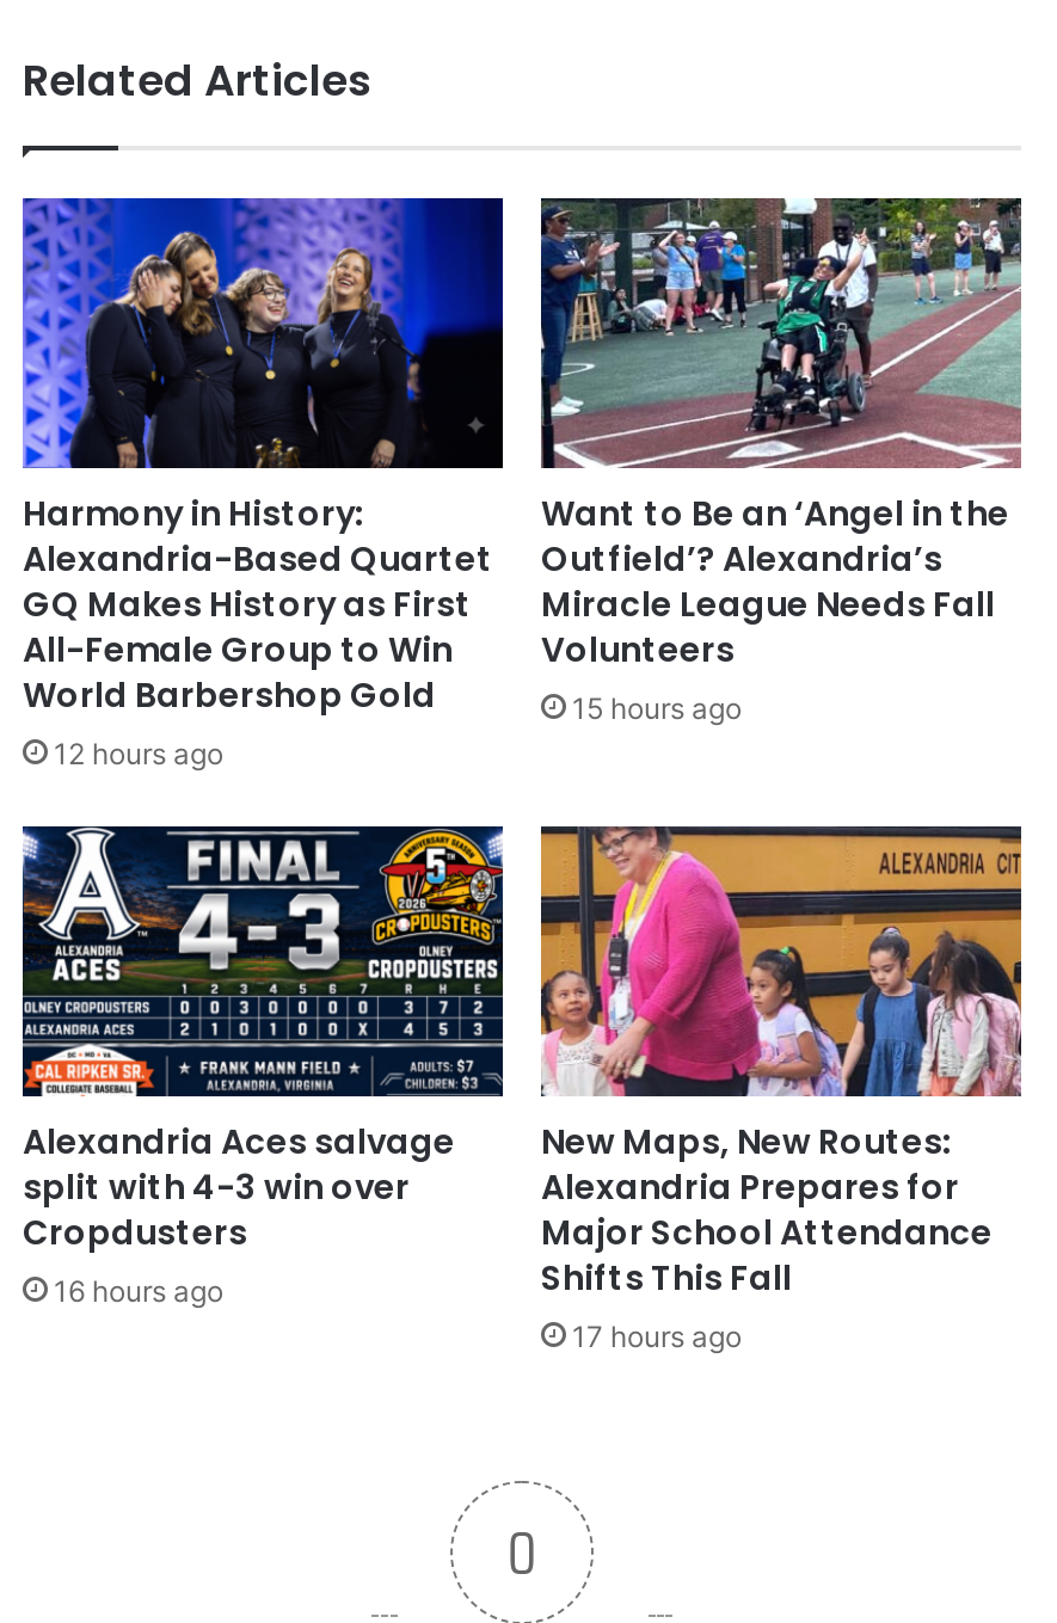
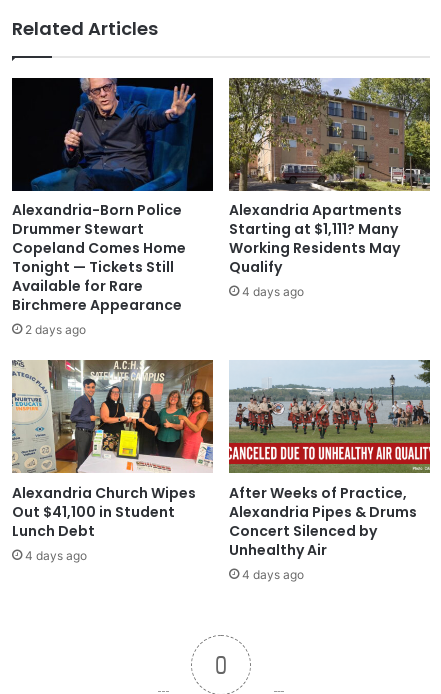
- [image]
- Harmony in History:
- Alexandria-Based Quartet
- GQ Makes History as First
- All-Female Group to Win
- World Barbershop Gold
- 12 hours ago
+ [image]
+ Alexandria-Born Police
+ Drummer Stewart
+ Copeland Comes Home
+ Tonight — Tickets Still
+ Available for Rare
+ Birchmere Appearance
+ 2 days ago

- [image]
- Want to Be an ‘Angel in the
- Outfield’? Alexandria’s
- Miracle League Needs Fall
- Volunteers
- 15 hours ago
+ [image]
+ Alexandria Apartments
+ Starting at $1,111? Many
+ Working Residents May
+ Qualify
+ 4 days ago

- [image]
- Alexandria Aces salvage
- split with 4-3 win over
- Cropdusters
- 16 hours ago
+ [image]
+ Alexandria Church Wipes
+ Out $41,100 in Student
+ Lunch Debt
+ 4 days ago

- [image]
- New Maps, New Routes:
- Alexandria Prepares for
- Major School Attendance
- Shifts This Fall
- 17 hours ago
+ [image]
+ After Weeks of Practice,
+ Alexandria Pipes & Drums
+ Concert Silenced by
+ Unhealthy Air
+ 4 days ago
